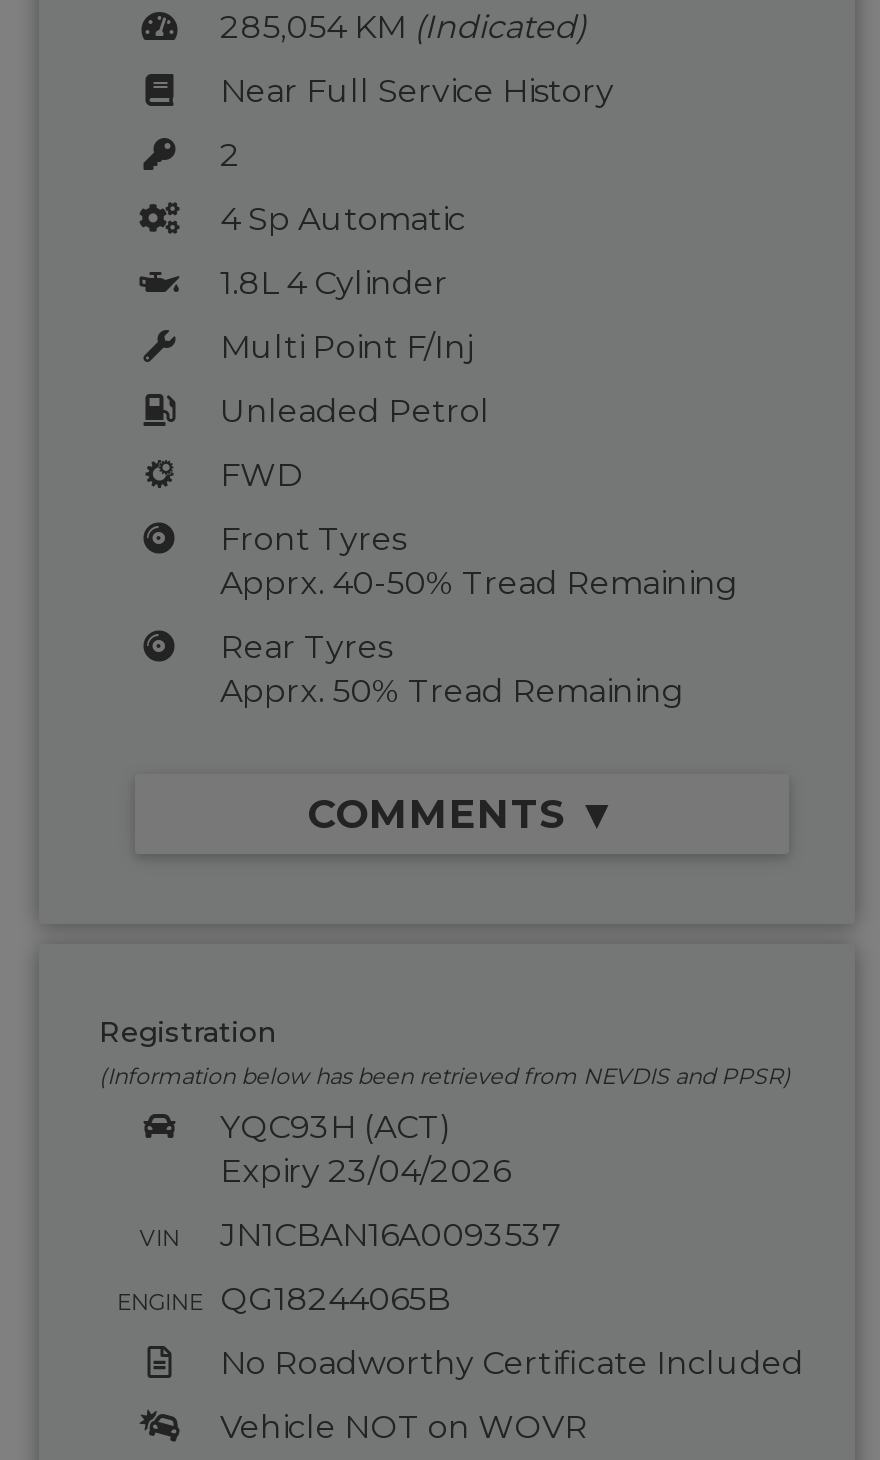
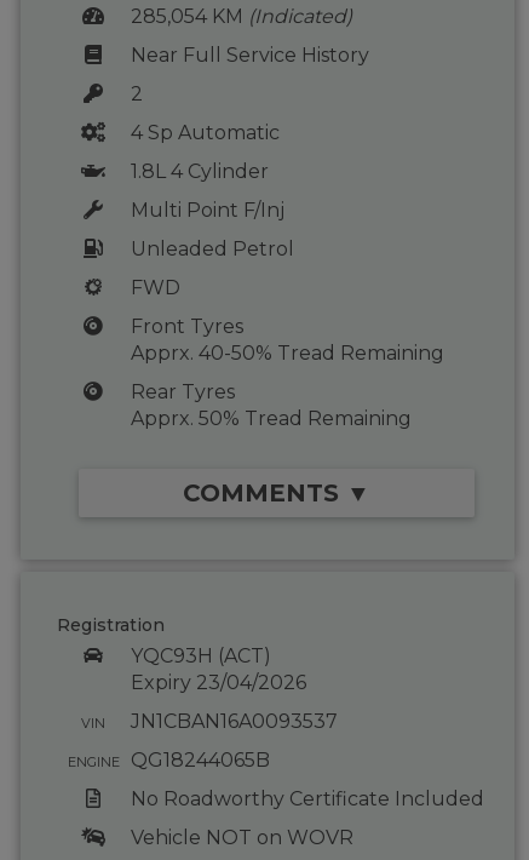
- (Information below has been retrieved from NEVDIS and PPSR)
